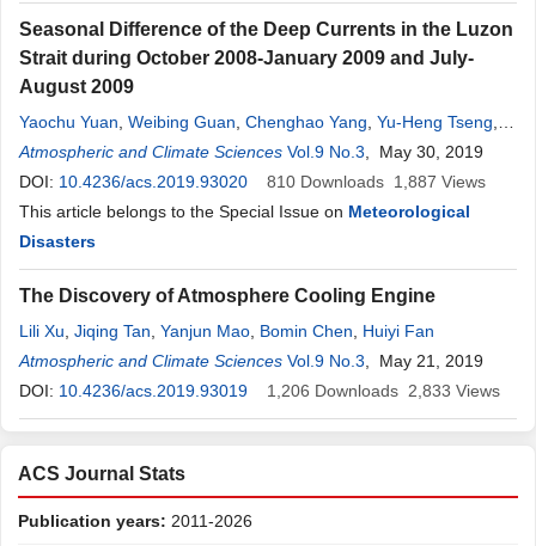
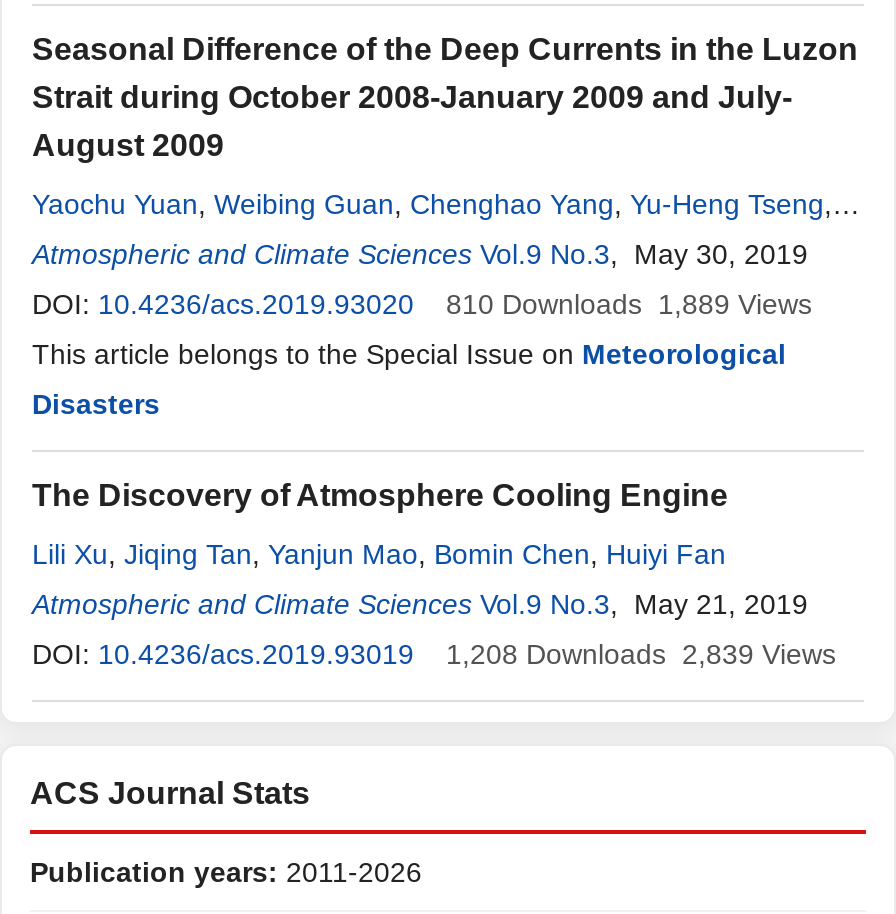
- 810 Downloads 1,887 Views
+ 810 Downloads 1,889 Views

- 1,206 Downloads 2,833 Views
+ 1,208 Downloads 2,839 Views
